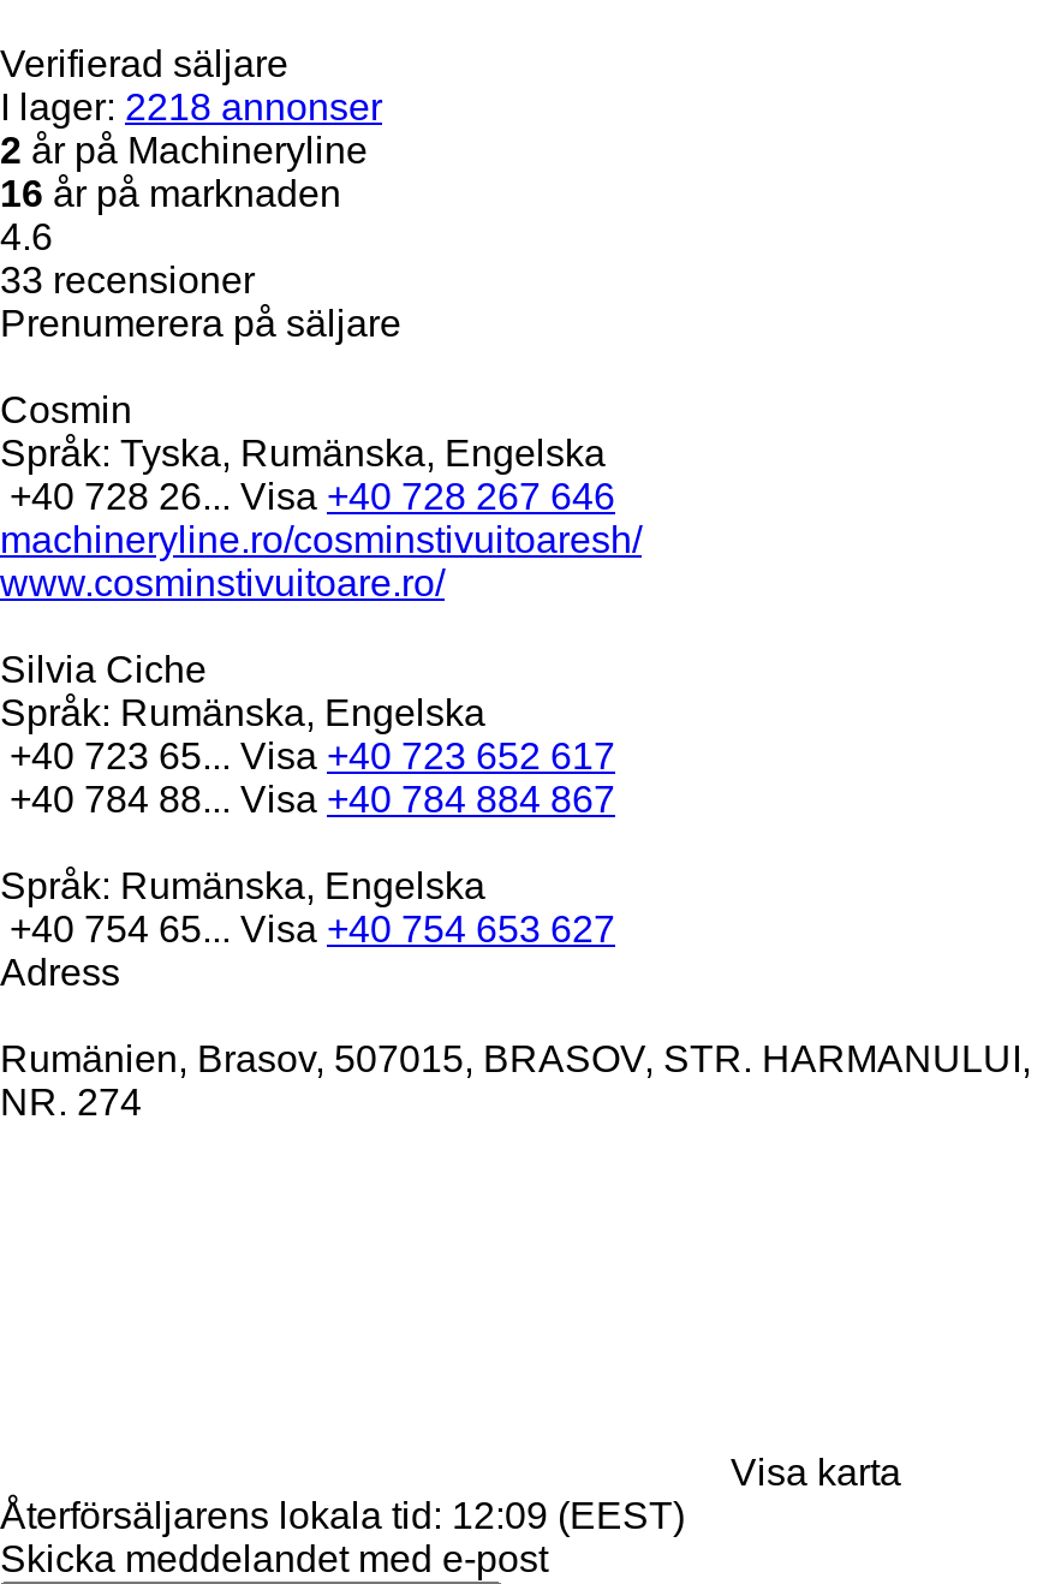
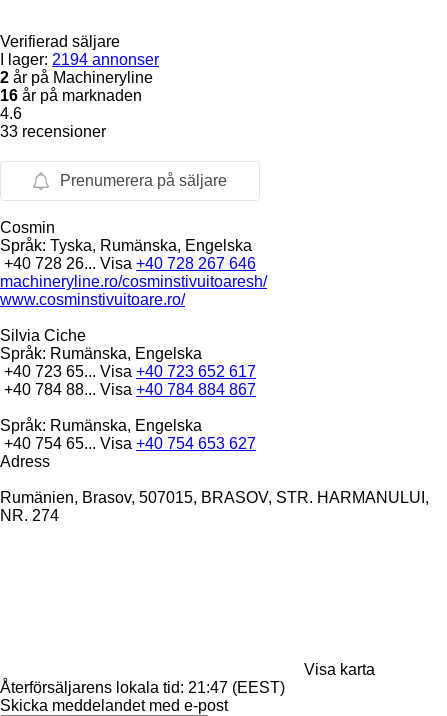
- I lager: 2218 annonser
+ I lager: 2194 annonser

- Återförsäljarens lokala tid: 12:09 (EEST)
+ Återförsäljarens lokala tid: 21:47 (EEST)
